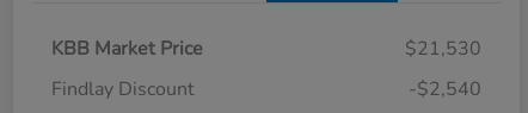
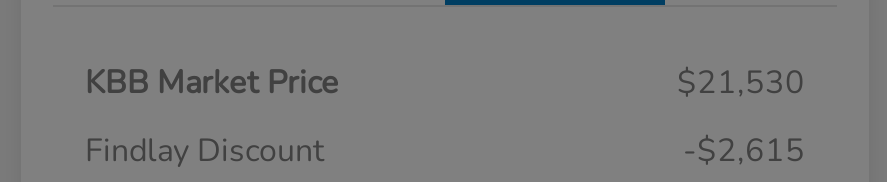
- -$2,540
+ -$2,615
